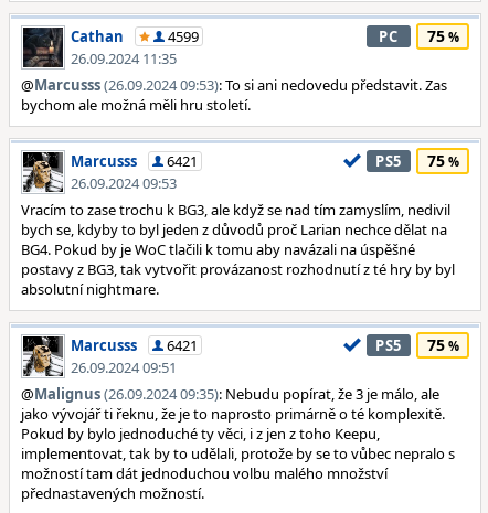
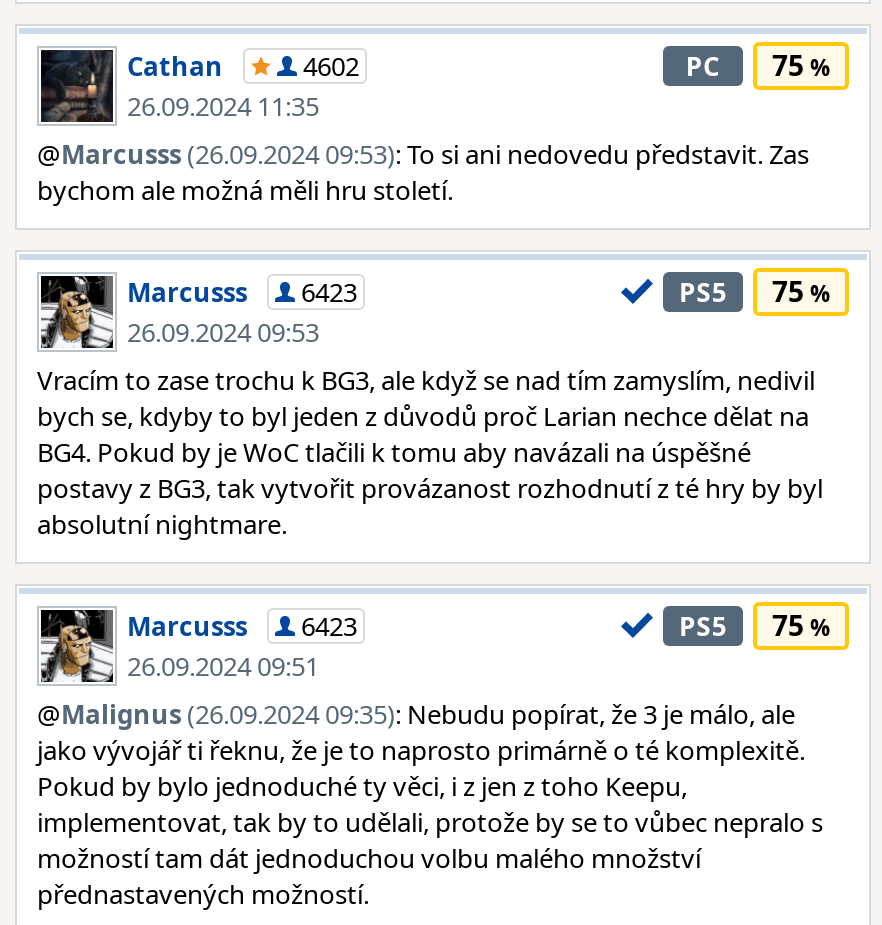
- 4599
+ 4602

- Marcusss 6421
+ Marcusss 6423

- Marcusss 6421
+ Marcusss 6423
